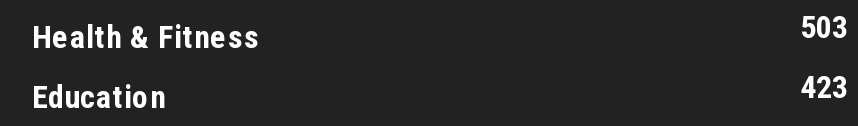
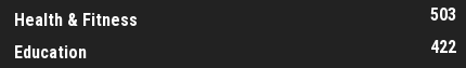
- 423
+ 422
